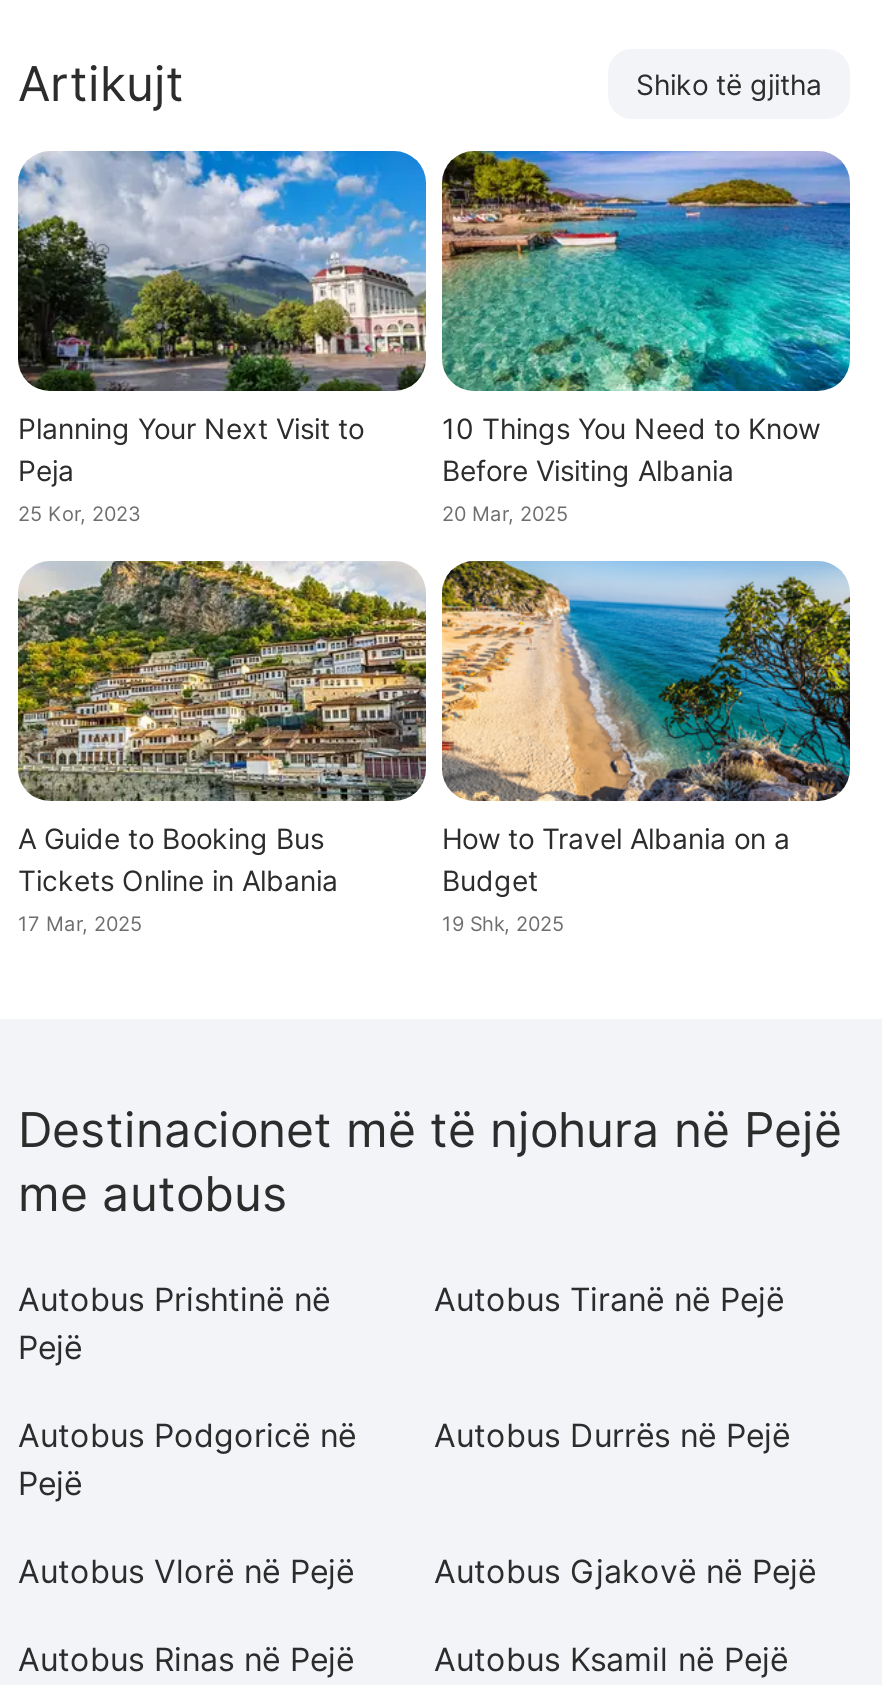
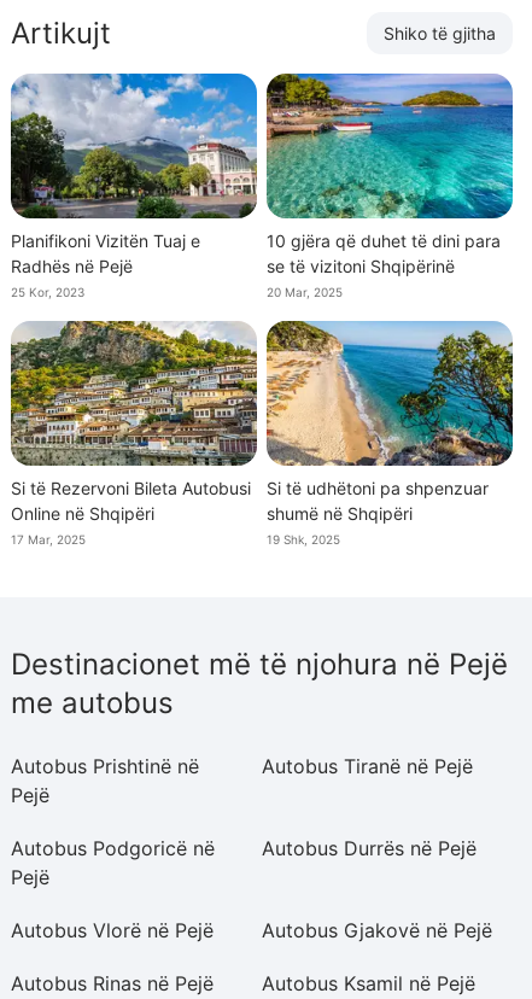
- Planning Your Next Visit to
- Peja
+ Planifikoni Vizitën Tuaj e
+ Radhës në Pejë

- 10 Things You Need to Know
- Before Visiting Albania
+ 10 gjëra që duhet të dini para
+ se të vizitoni Shqipërinë

- A Guide to Booking Bus
- Tickets Online in Albania
+ Si të Rezervoni Bileta Autobusi
+ Online në Shqipëri

- How to Travel Albania on a
- Budget
+ Si të udhëtoni pa shpenzuar
+ shumë në Shqipëri
